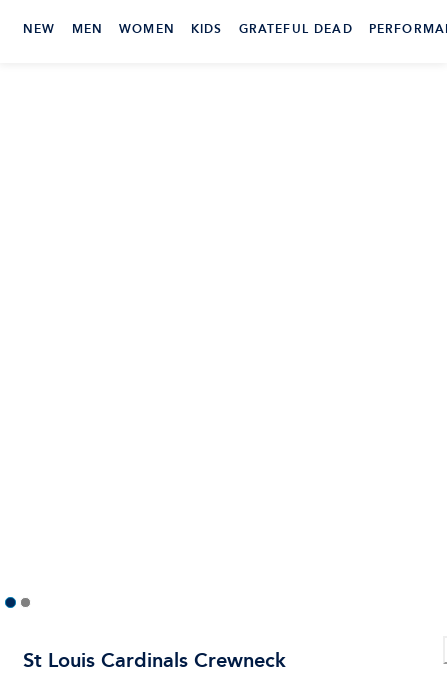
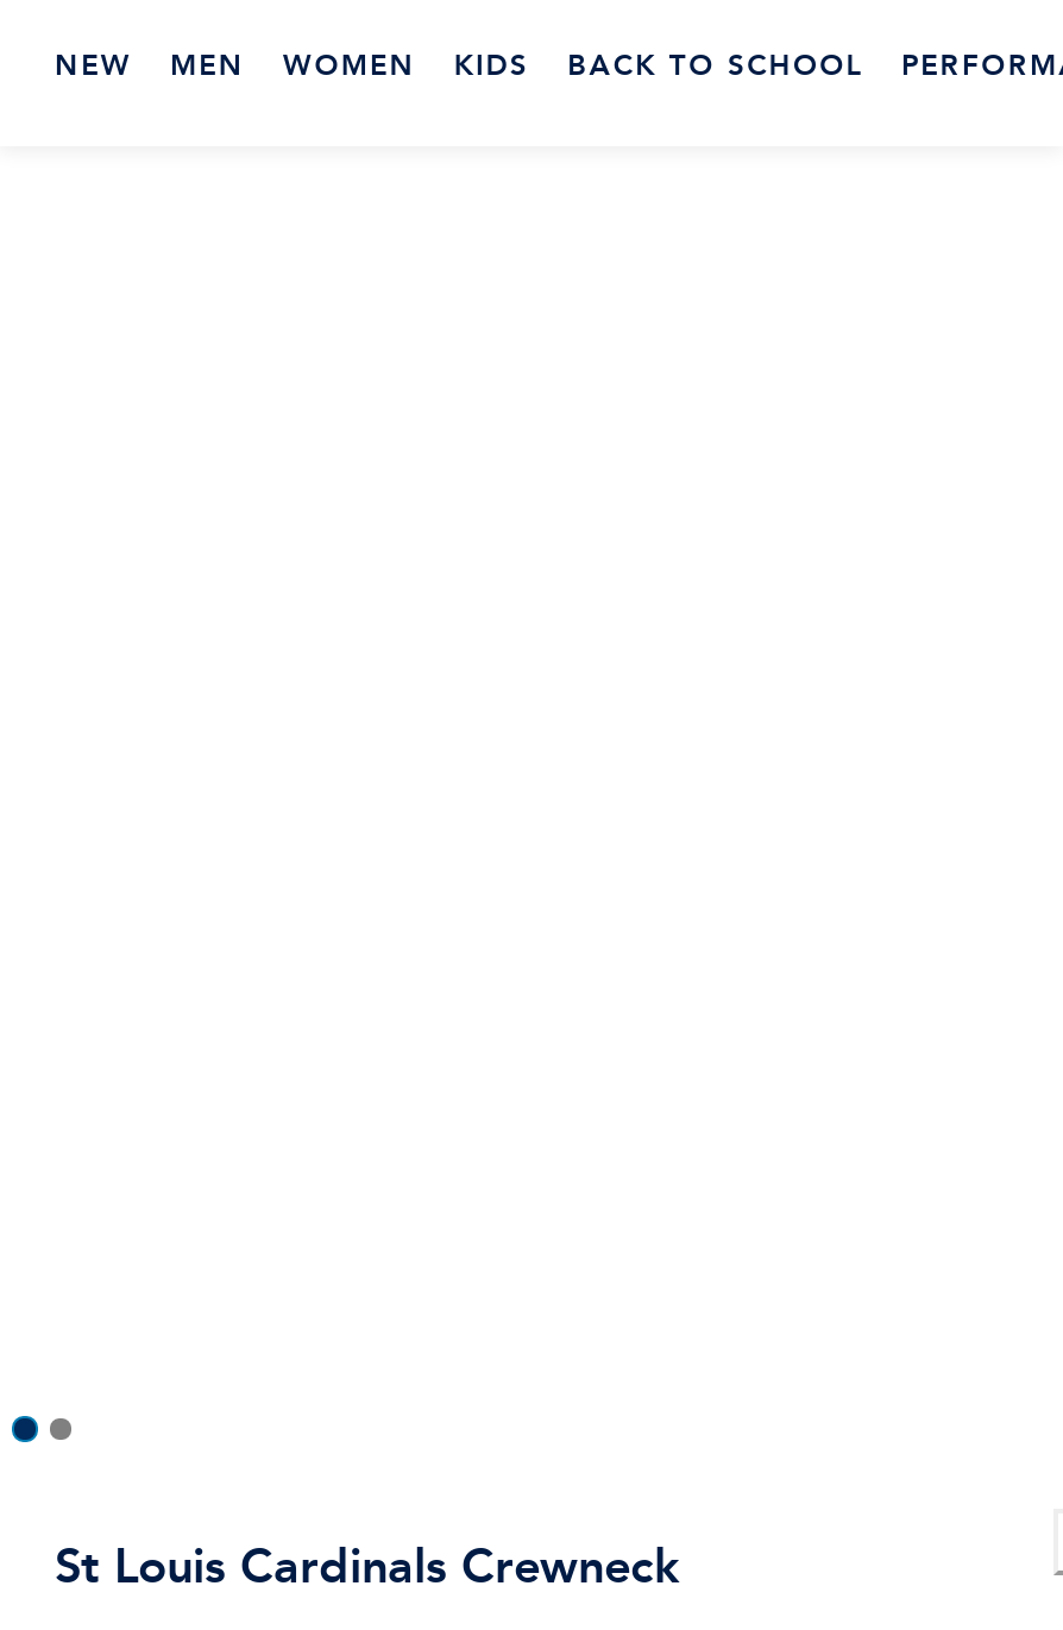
- GRATEFUL DEAD
+ BACK TO SCHOOL
